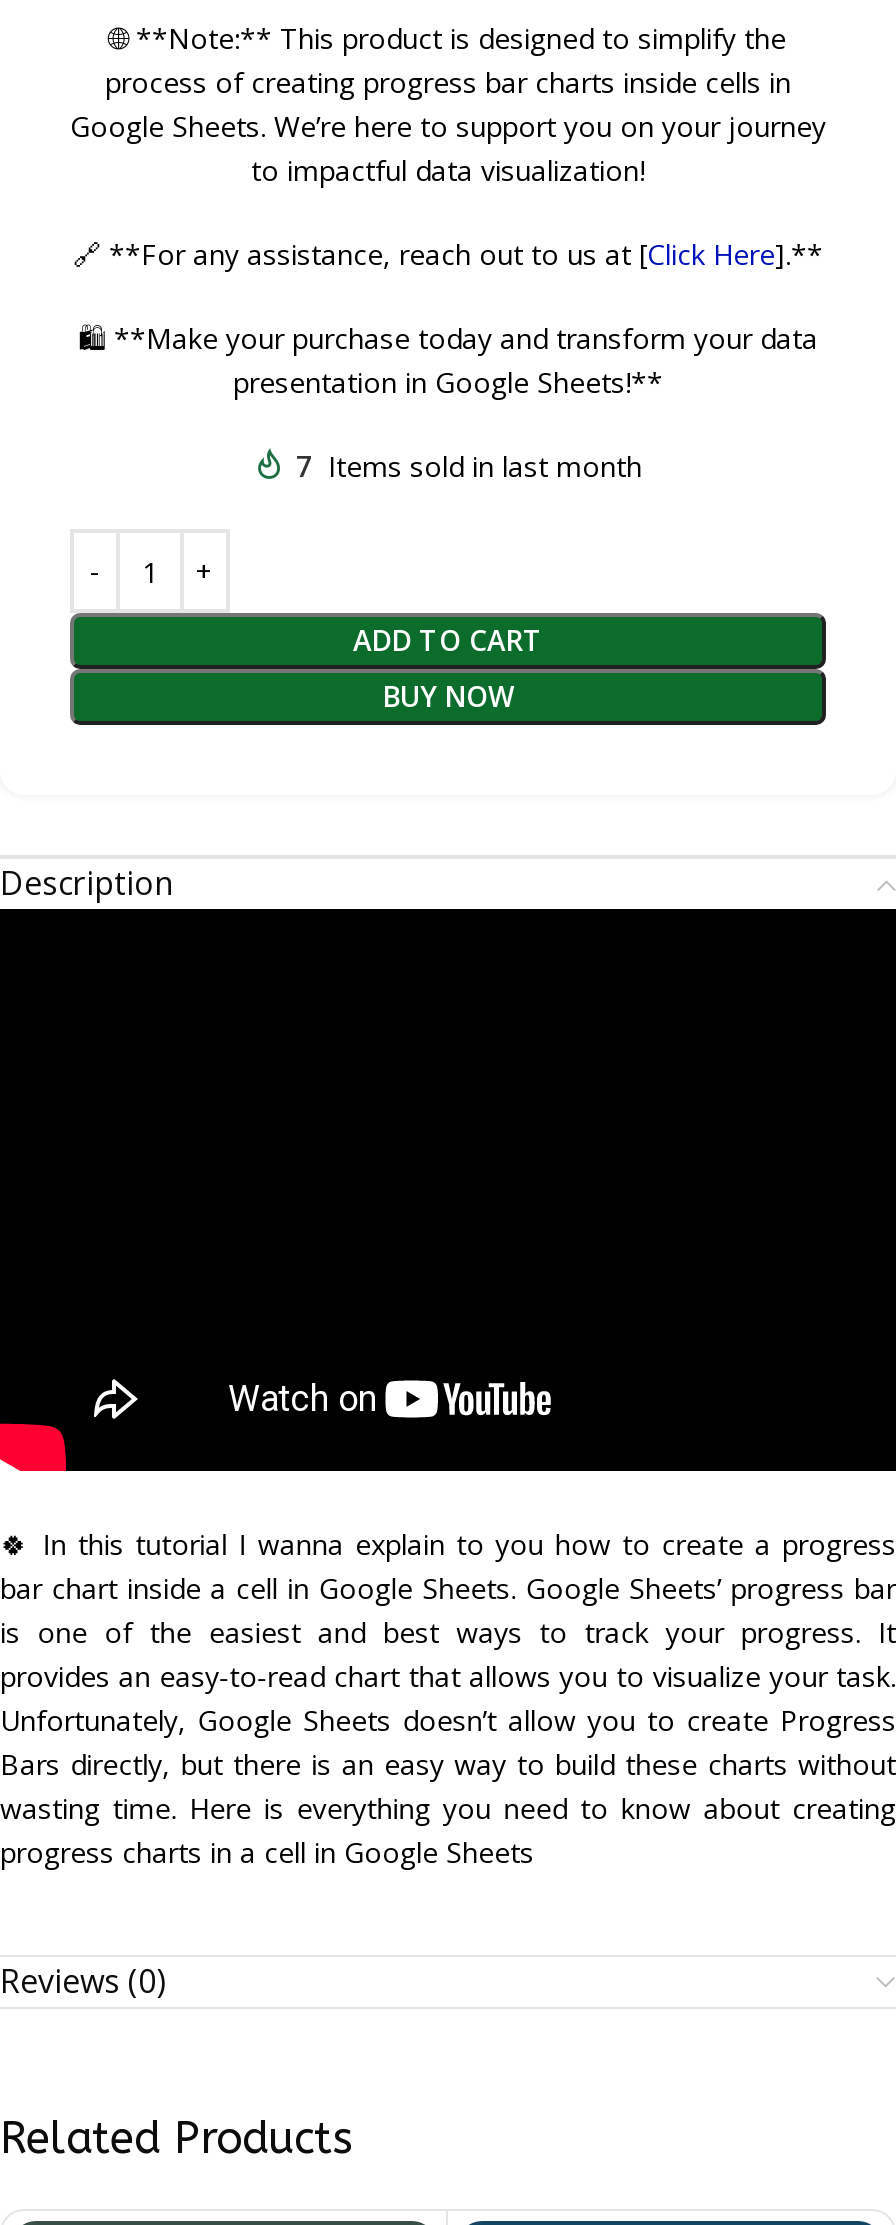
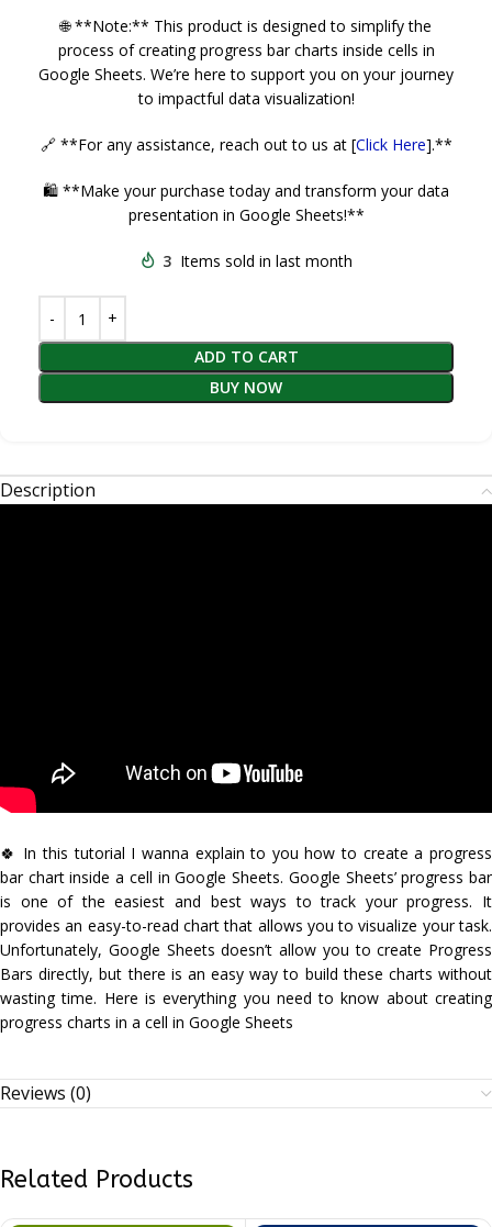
- 7 Items sold in last month
+ 3 Items sold in last month
